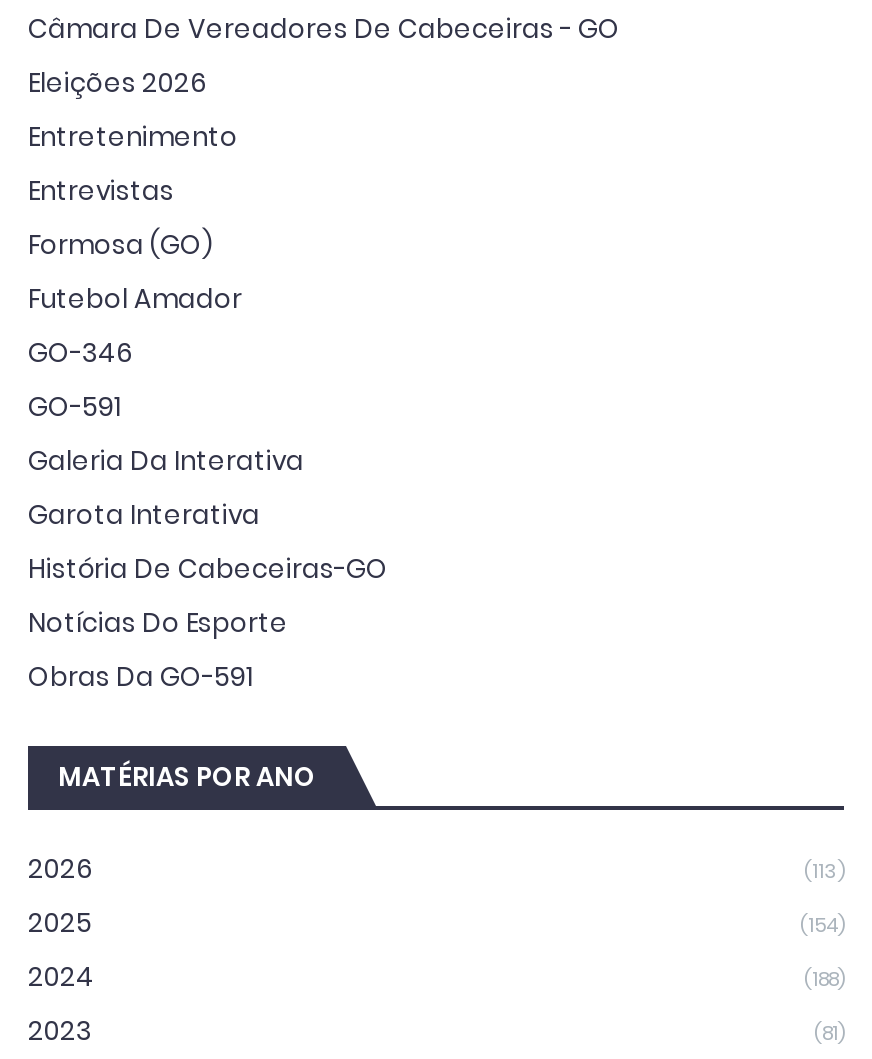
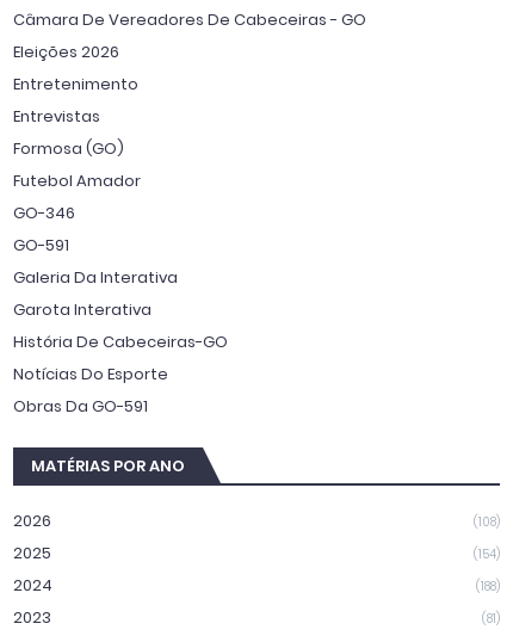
- (113)
+ (108)
